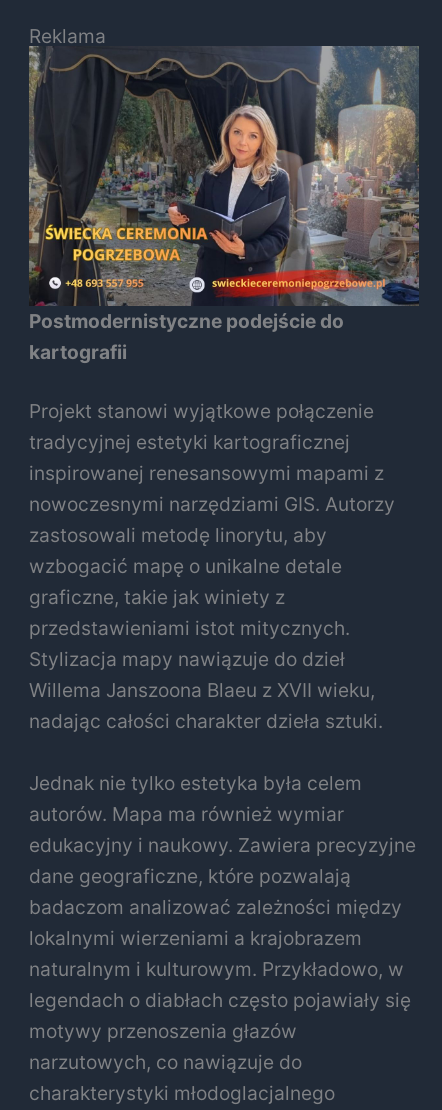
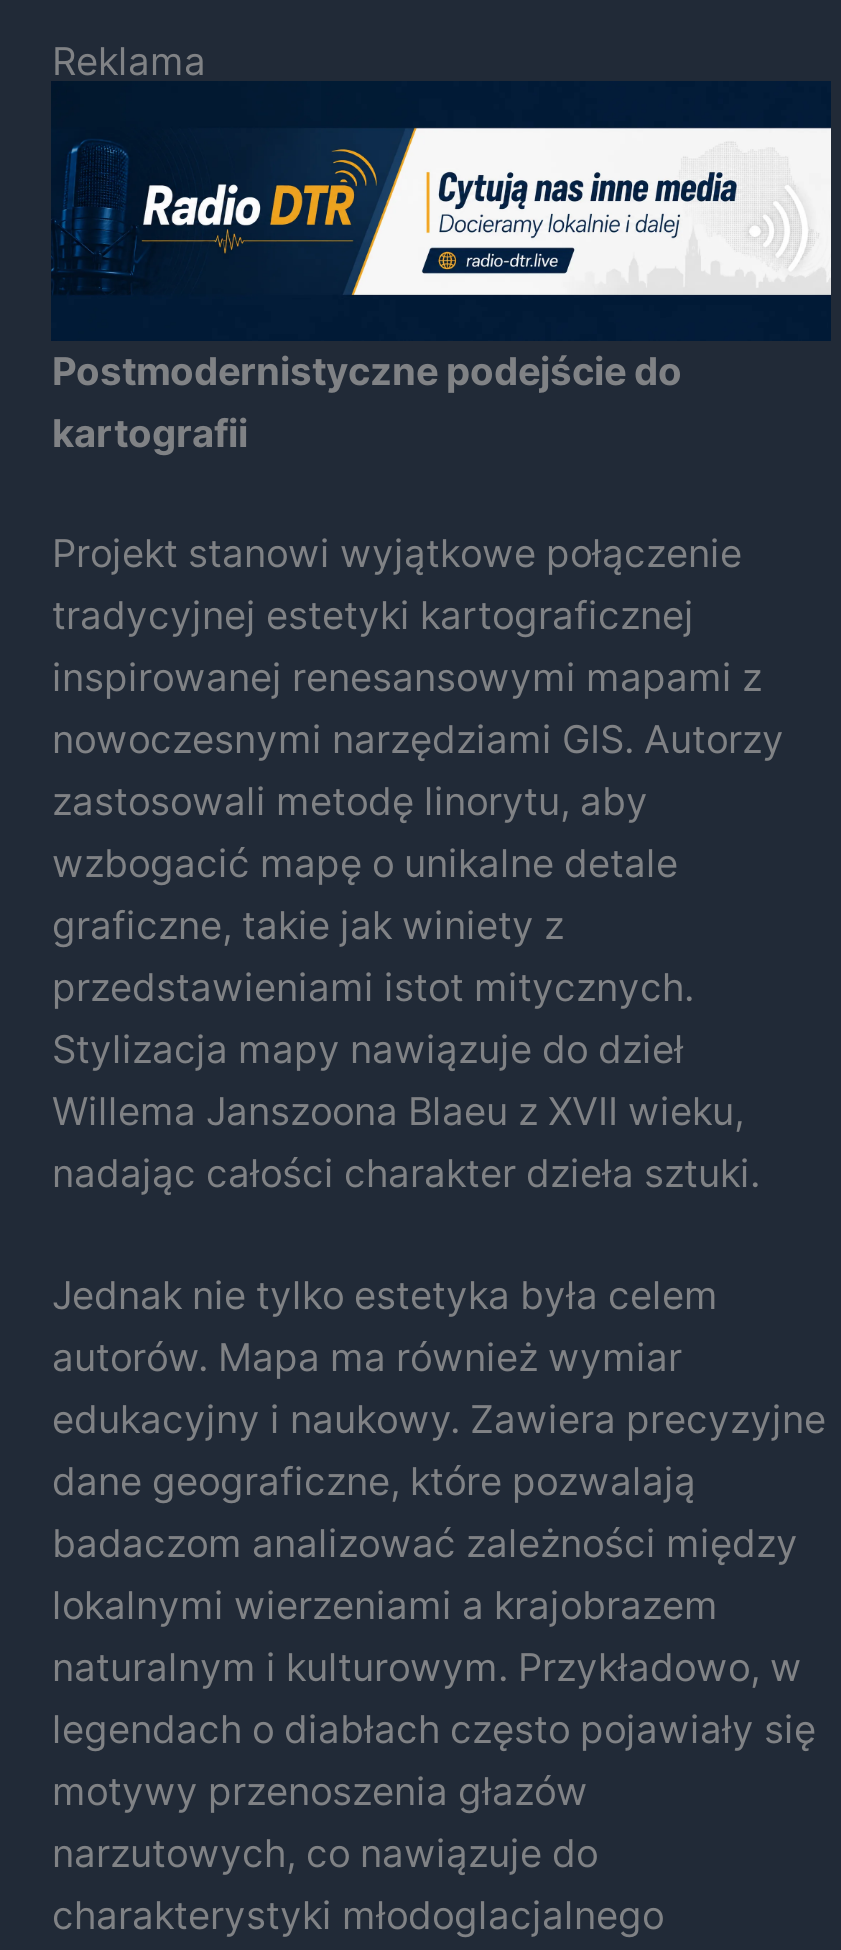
- [image]
+ [image]
